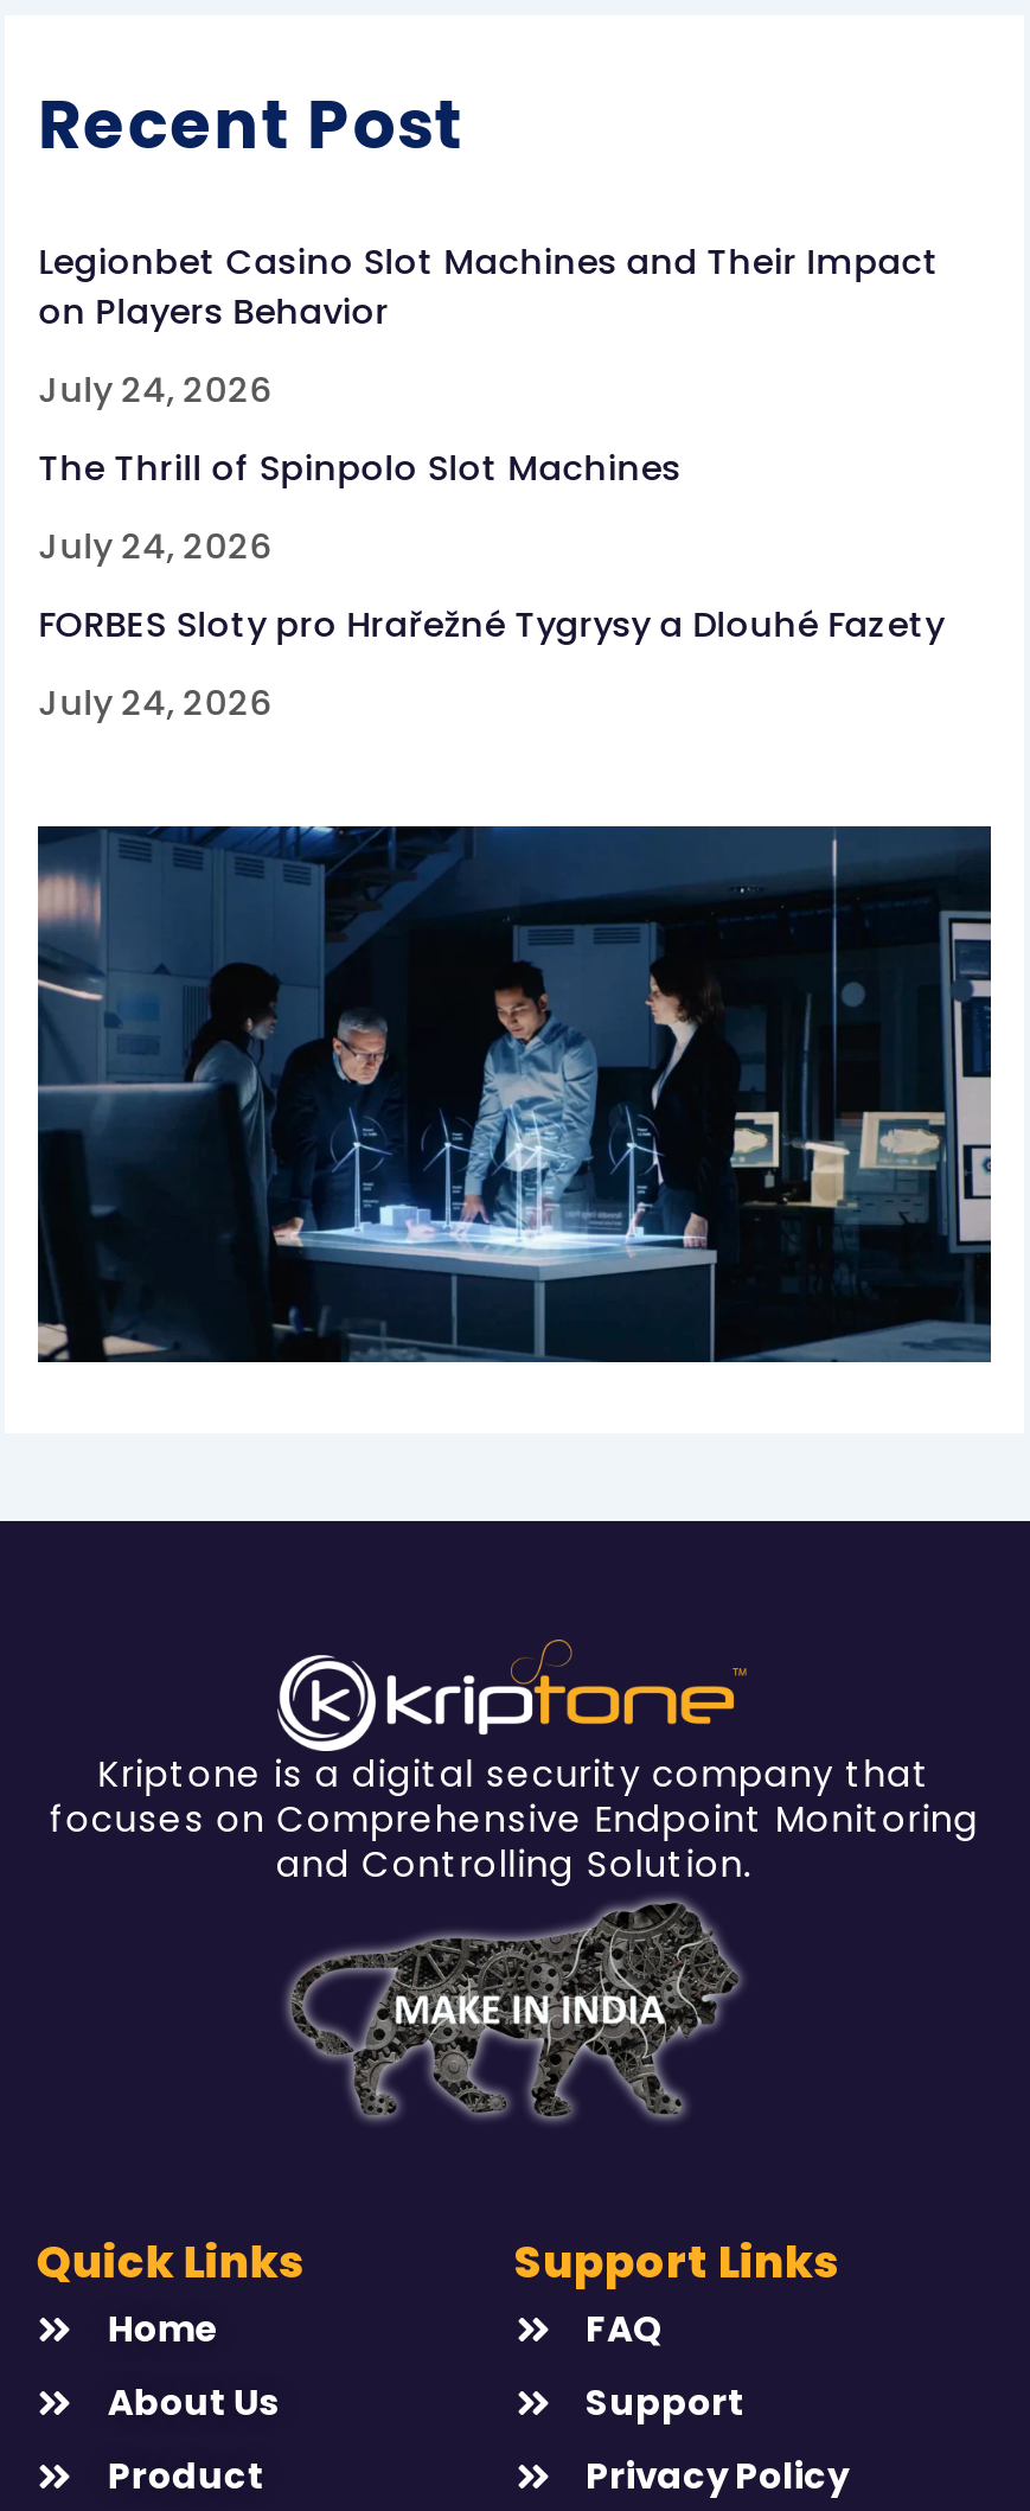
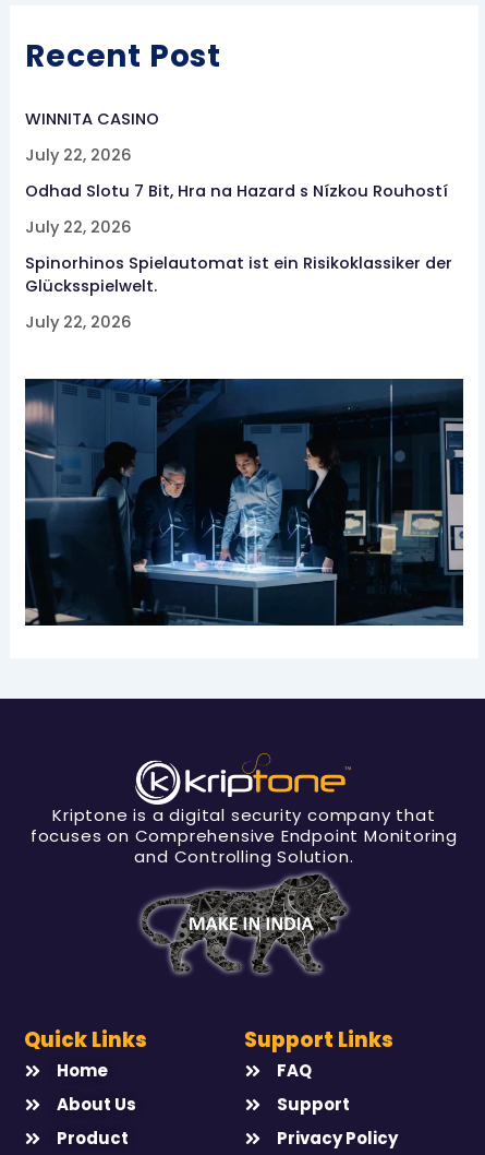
- Legionbet Casino Slot Machines and Their Impact
- on Players Behavior
+ WINNITA CASINO

- July 24, 2026
+ July 22, 2026

- The Thrill of Spinpolo Slot Machines
+ Odhad Slotu 7 Bit, Hra na Hazard s Nízkou Rouhostí

- July 24, 2026
+ July 22, 2026

- FORBES Sloty pro Hrařežné Tygrysy a Dlouhé Fazety
+ Spinorhinos Spielautomat ist ein Risikoklassiker der
+ Glücksspielwelt.

- July 24, 2026
+ July 22, 2026
